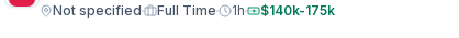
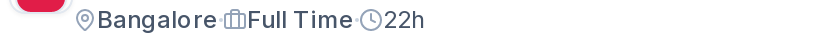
- Not specified
+ Bangalore

- 1h
- $140k-175k
+ 22h
